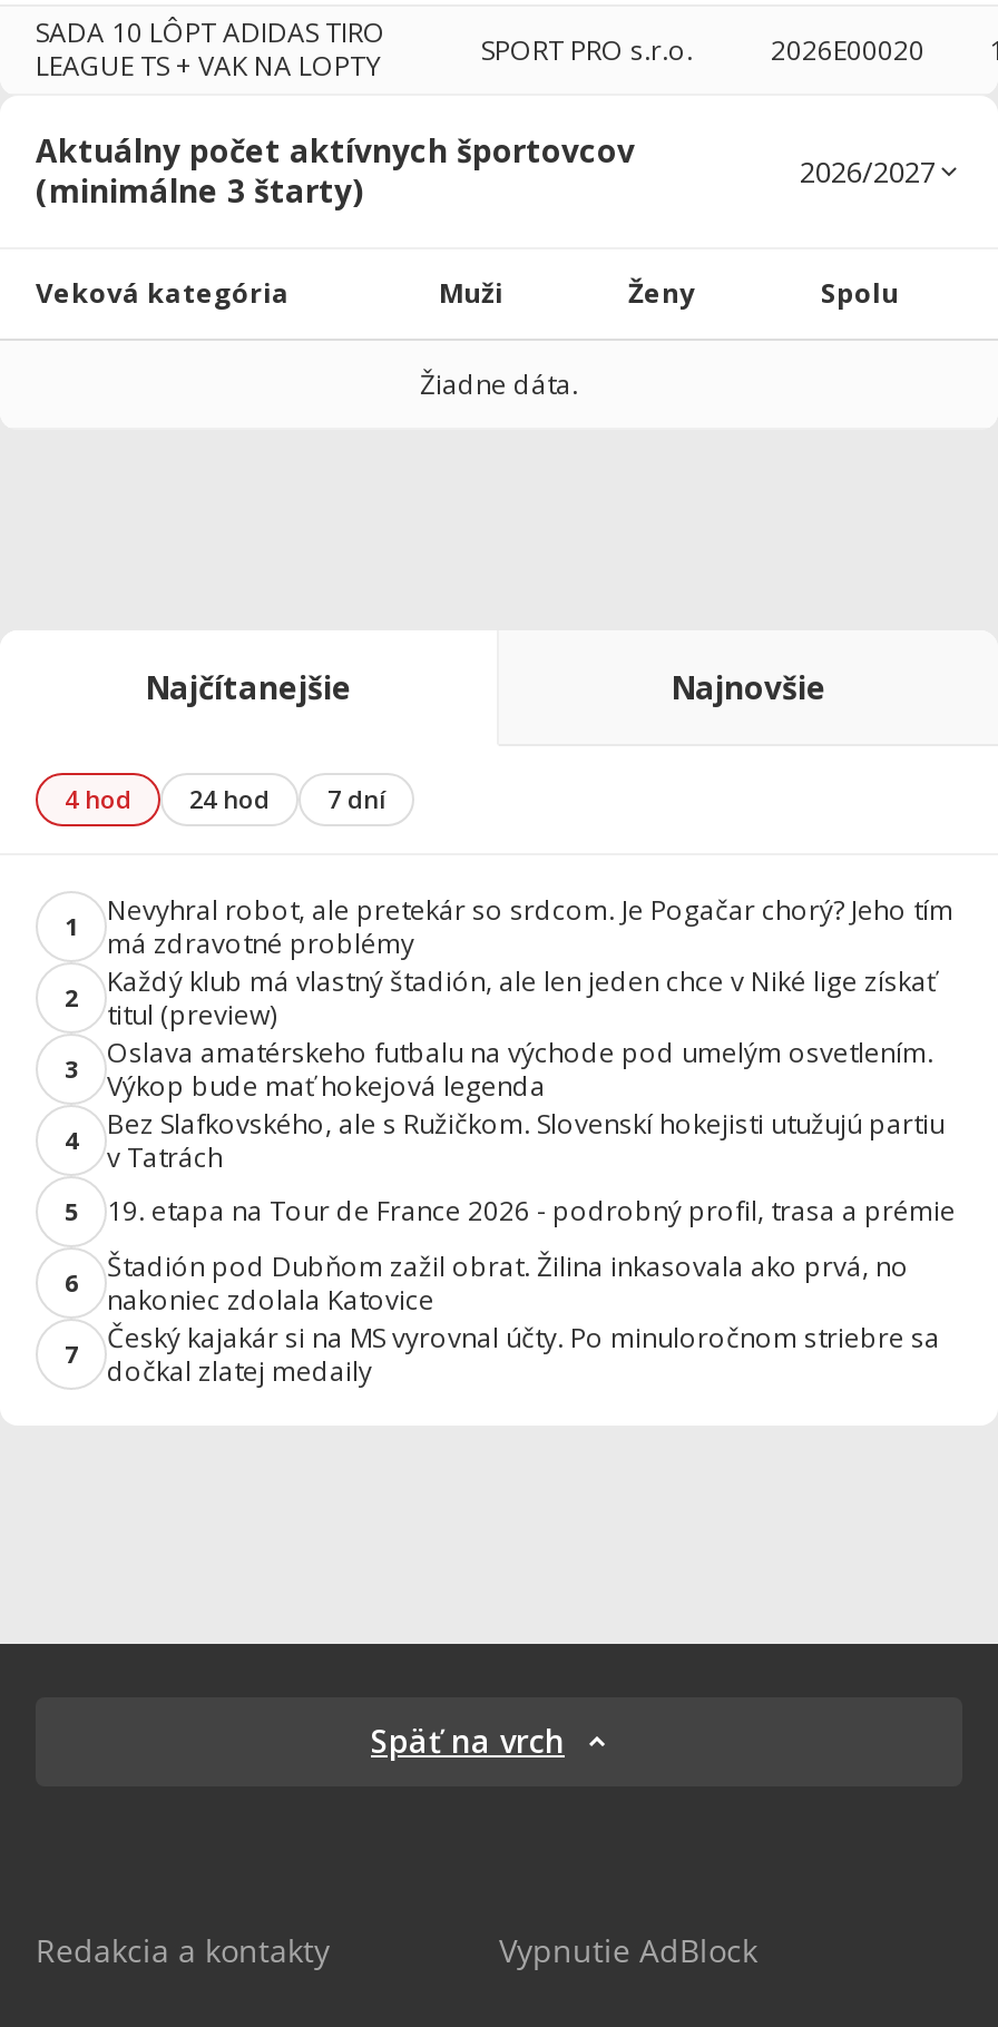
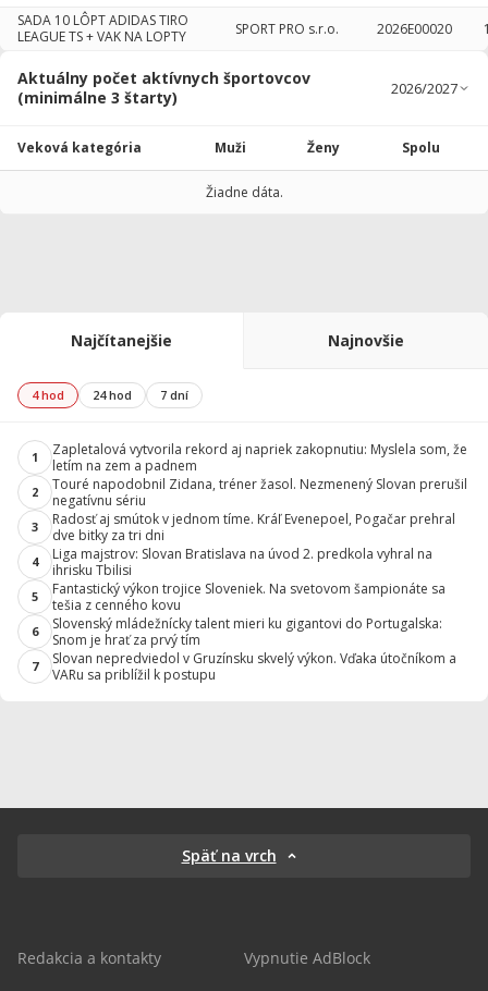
- Nevyhral robot, ale pretekár so srdcom. Je Pogačar chorý? Jeho tím
- má zdravotné problémy
+ Zapletalová vytvorila rekord aj napriek zakopnutiu: Myslela som, že
+ letím na zem a padnem

- Každý klub má vlastný štadión, ale len jeden chce v Niké lige získať
- titul (preview)
+ Touré napodobnil Zidana, tréner žasol. Nezmenený Slovan prerušil
+ negatívnu sériu

- Oslava amatérskeho futbalu na východe pod umelým osvetlením.
- Výkop bude mať hokejová legenda
+ Radosť aj smútok v jednom tíme. Kráľ Evenepoel, Pogačar prehral
+ dve bitky za tri dni

- Bez Slafkovského, ale s Ružičkom. Slovenskí hokejisti utužujú partiu
- v Tatrách
+ Liga majstrov: Slovan Bratislava na úvod 2. predkola vyhral na
+ ihrisku Tbilisi

- 19. etapa na Tour de France 2026 - podrobný profil, trasa a prémie
+ Fantastický výkon trojice Sloveniek. Na svetovom šampionáte sa
+ tešia z cenného kovu

- Štadión pod Dubňom zažil obrat. Žilina inkasovala ako prvá, no
- nakoniec zdolala Katovice
+ Slovenský mládežnícky talent mieri ku gigantovi do Portugalska:
+ Snom je hrať za prvý tím

- Český kajakár si na MS vyrovnal účty. Po minuloročnom striebre sa
- dočkal zlatej medaily
+ Slovan nepredviedol v Gruzínsku skvelý výkon. Vďaka útočníkom a
+ VARu sa priblížil k postupu
